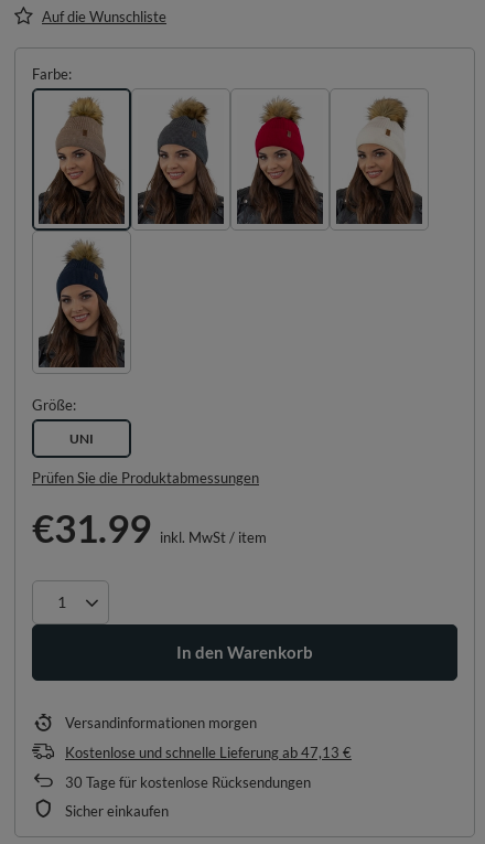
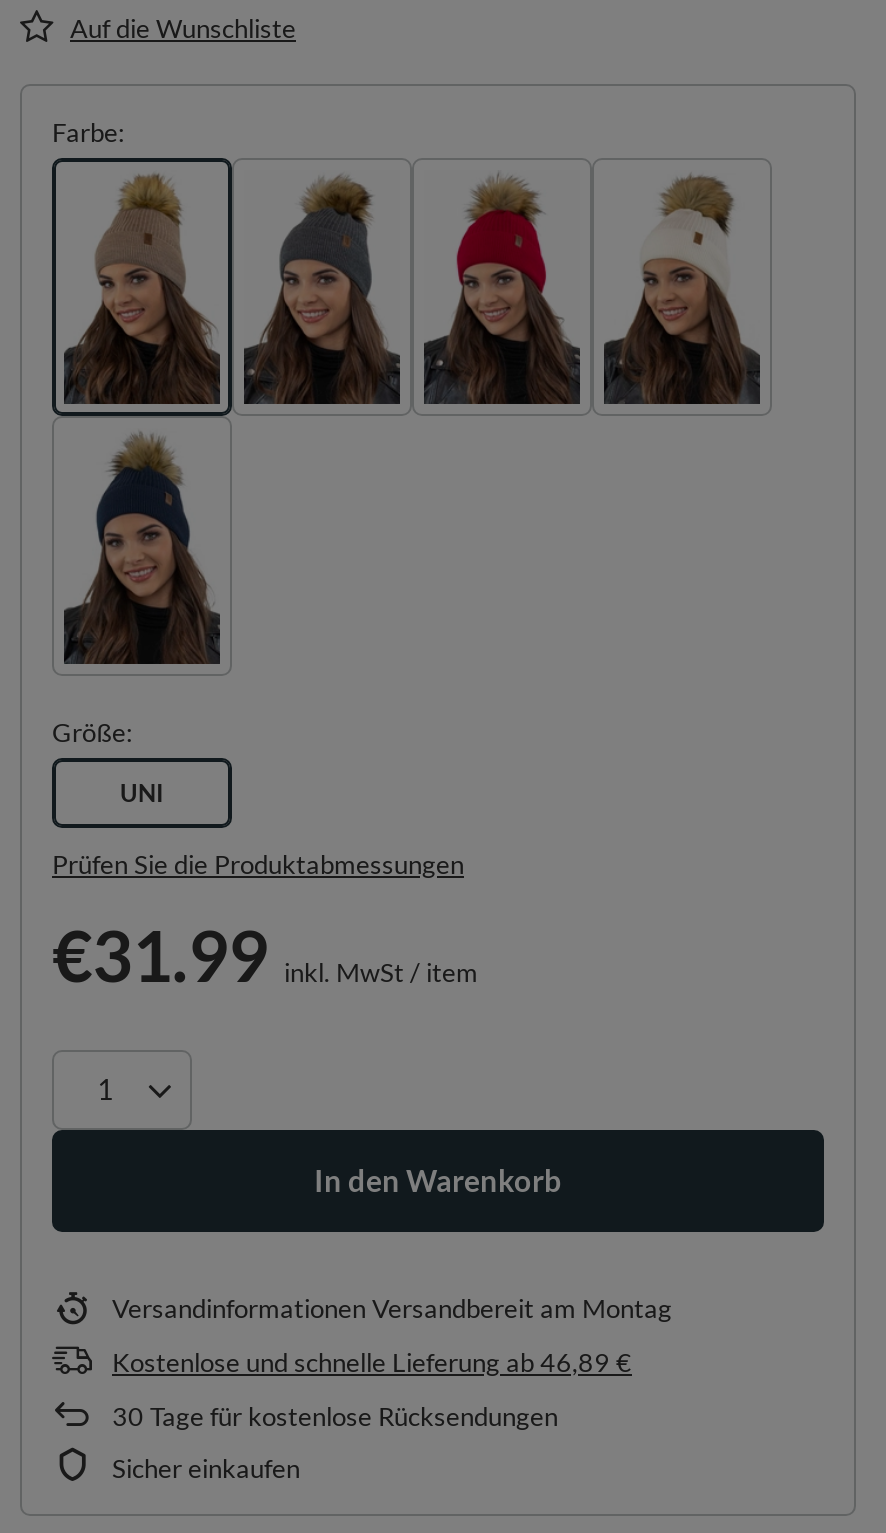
- Versandinformationen morgen
+ Versandinformationen Versandbereit am Montag

- Kostenlose und schnelle Lieferung ab 47,13 €
+ Kostenlose und schnelle Lieferung ab 46,89 €
